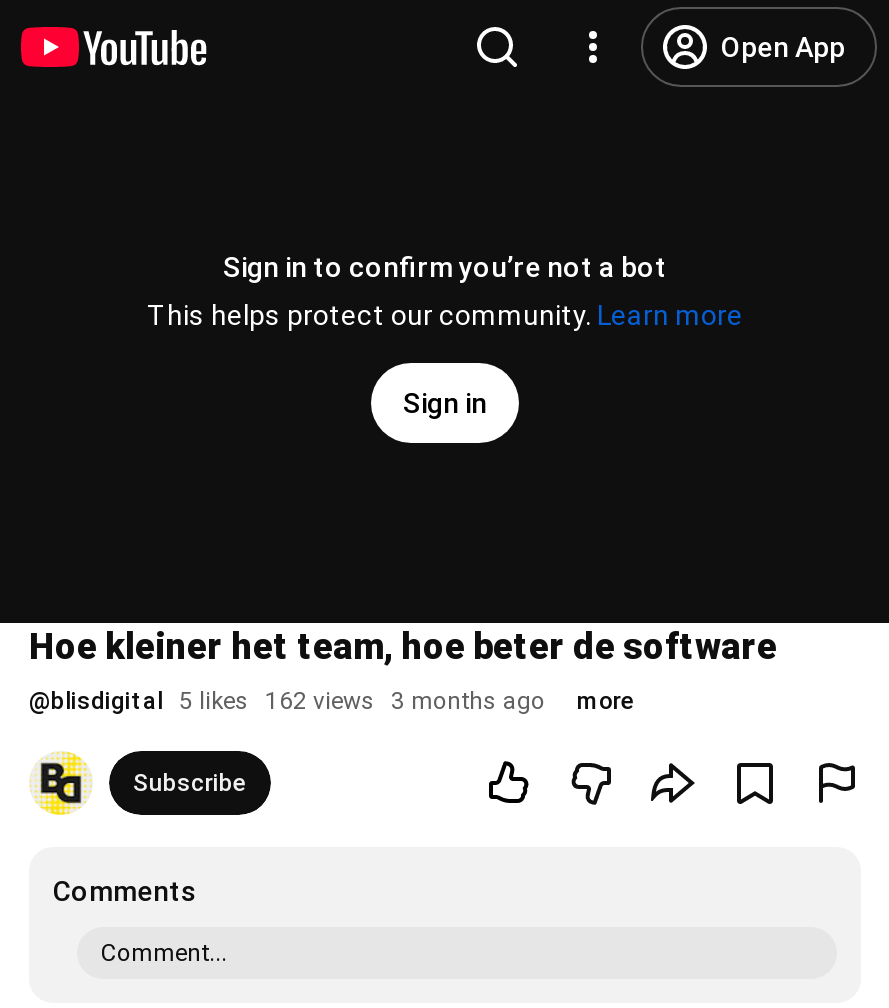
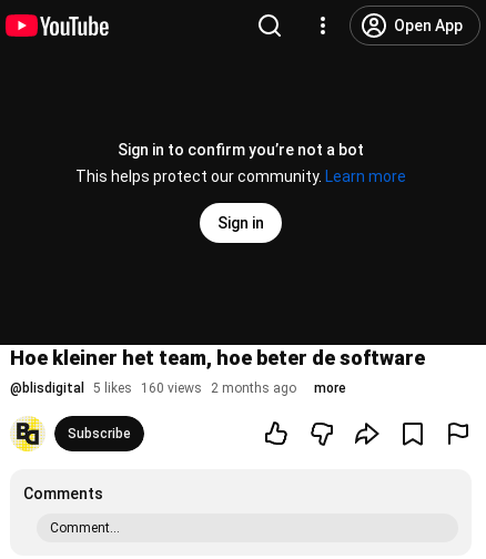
- @blisdigital 5 likes 162 views 3 months ago
+ @blisdigital 5 likes 160 views 2 months ago
